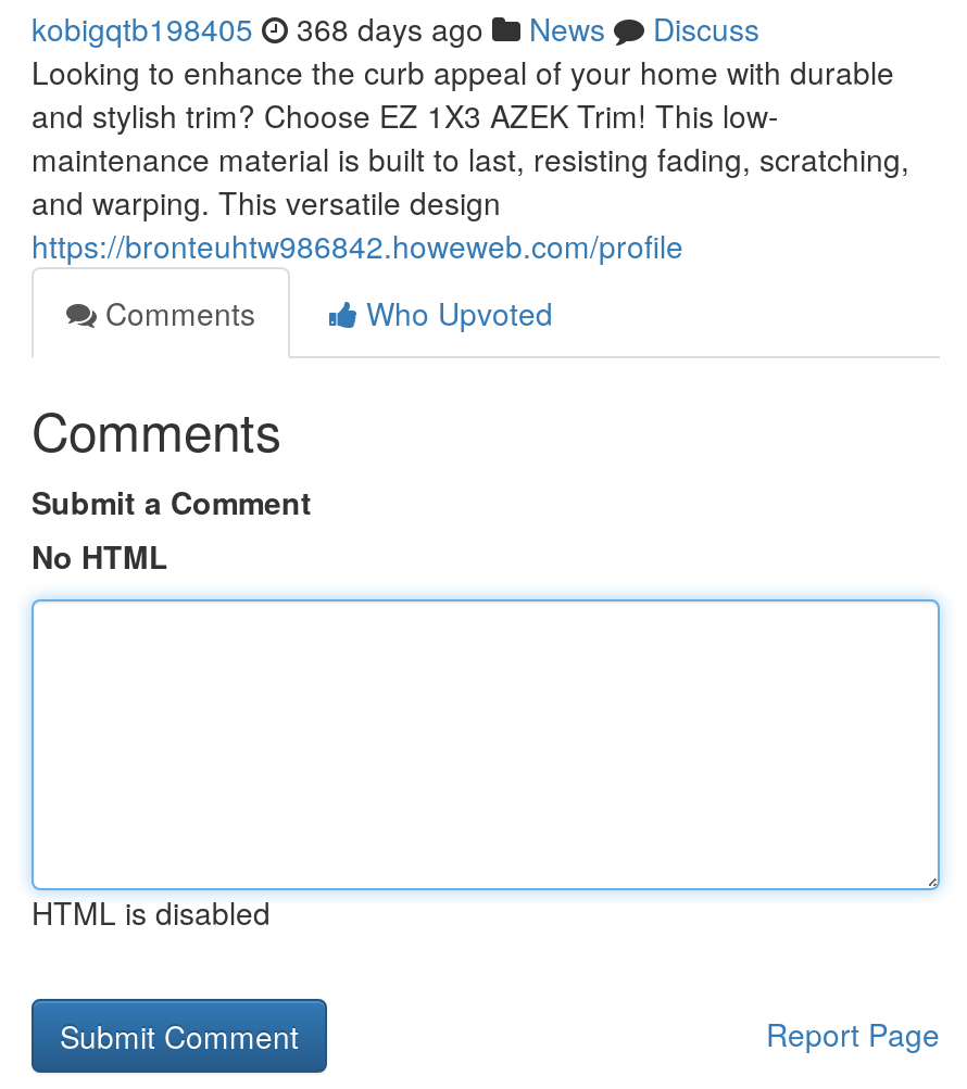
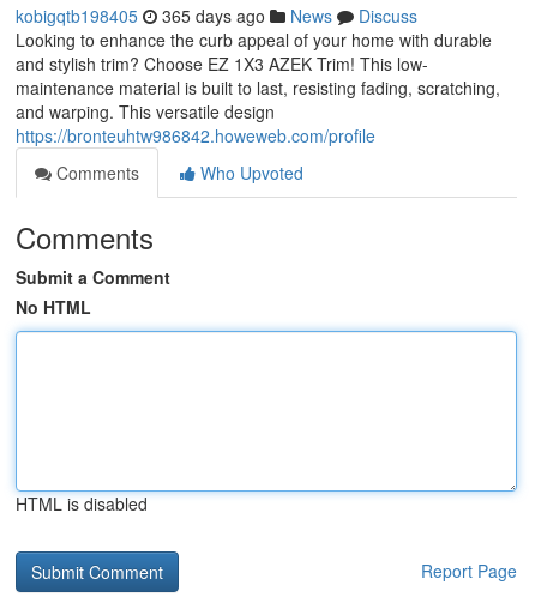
- kobigqtb198405 368 days ago News Discuss
+ kobigqtb198405 365 days ago News Discuss
